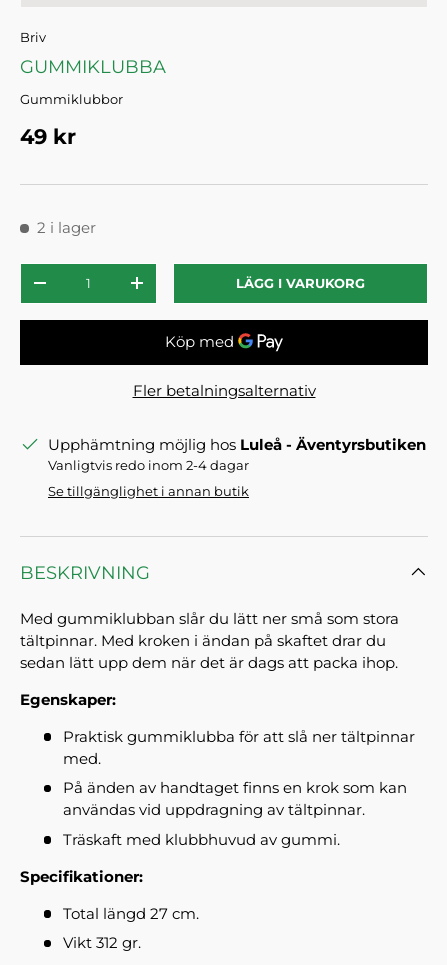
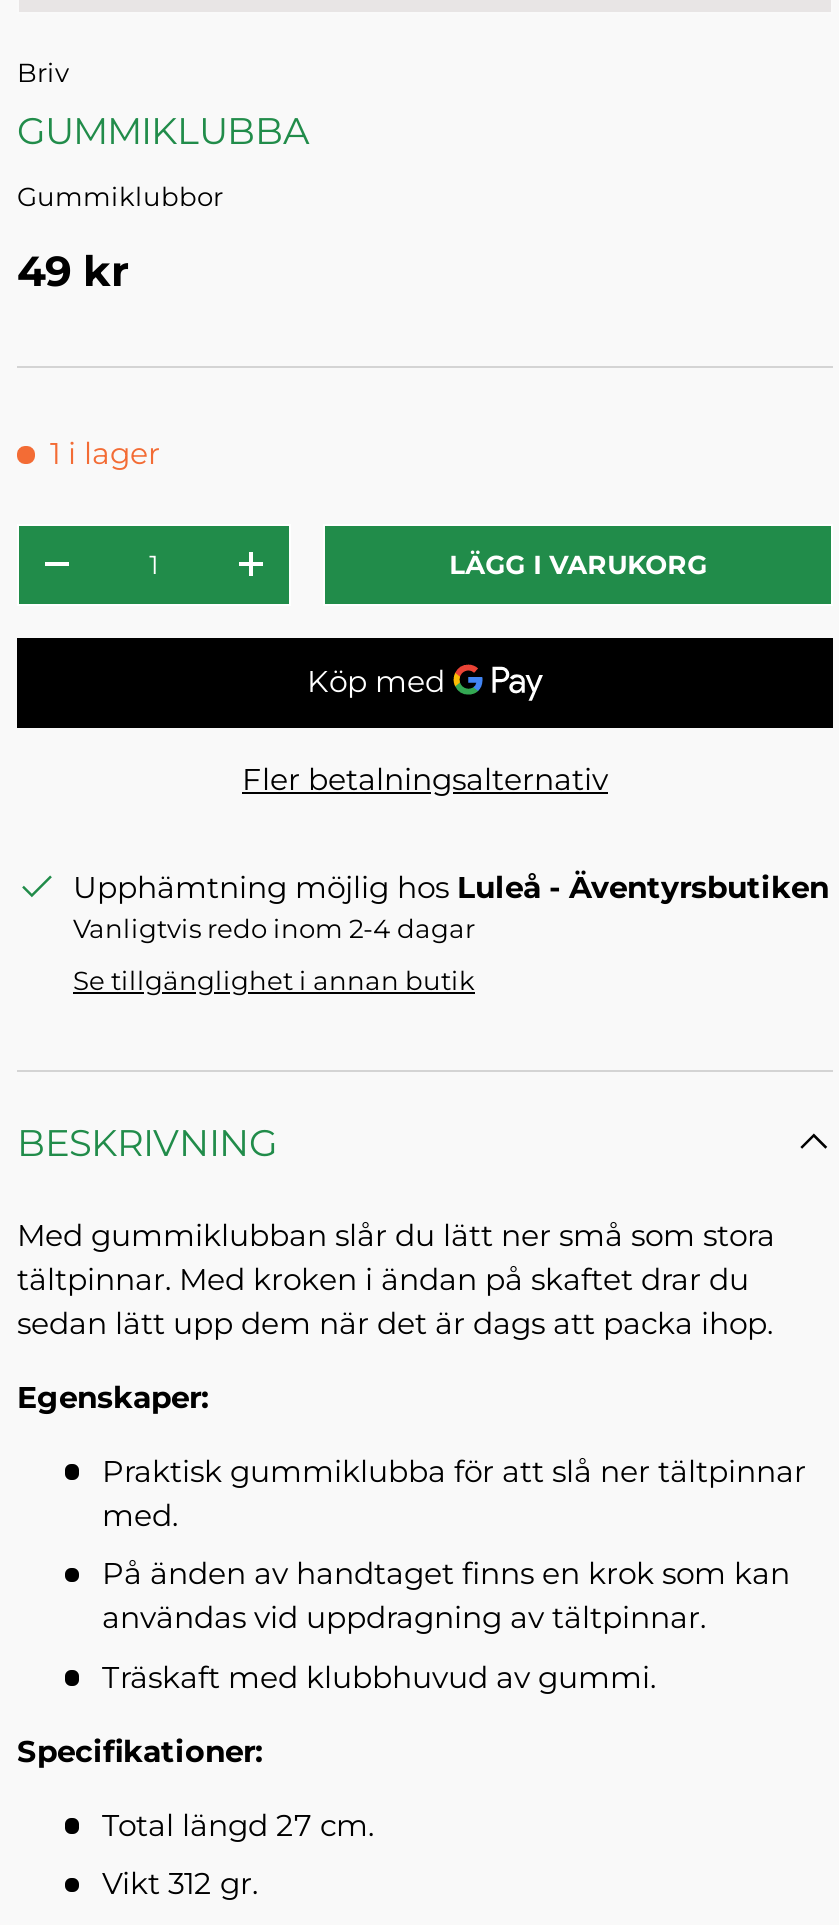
- 2 i lager
+ 1 i lager
